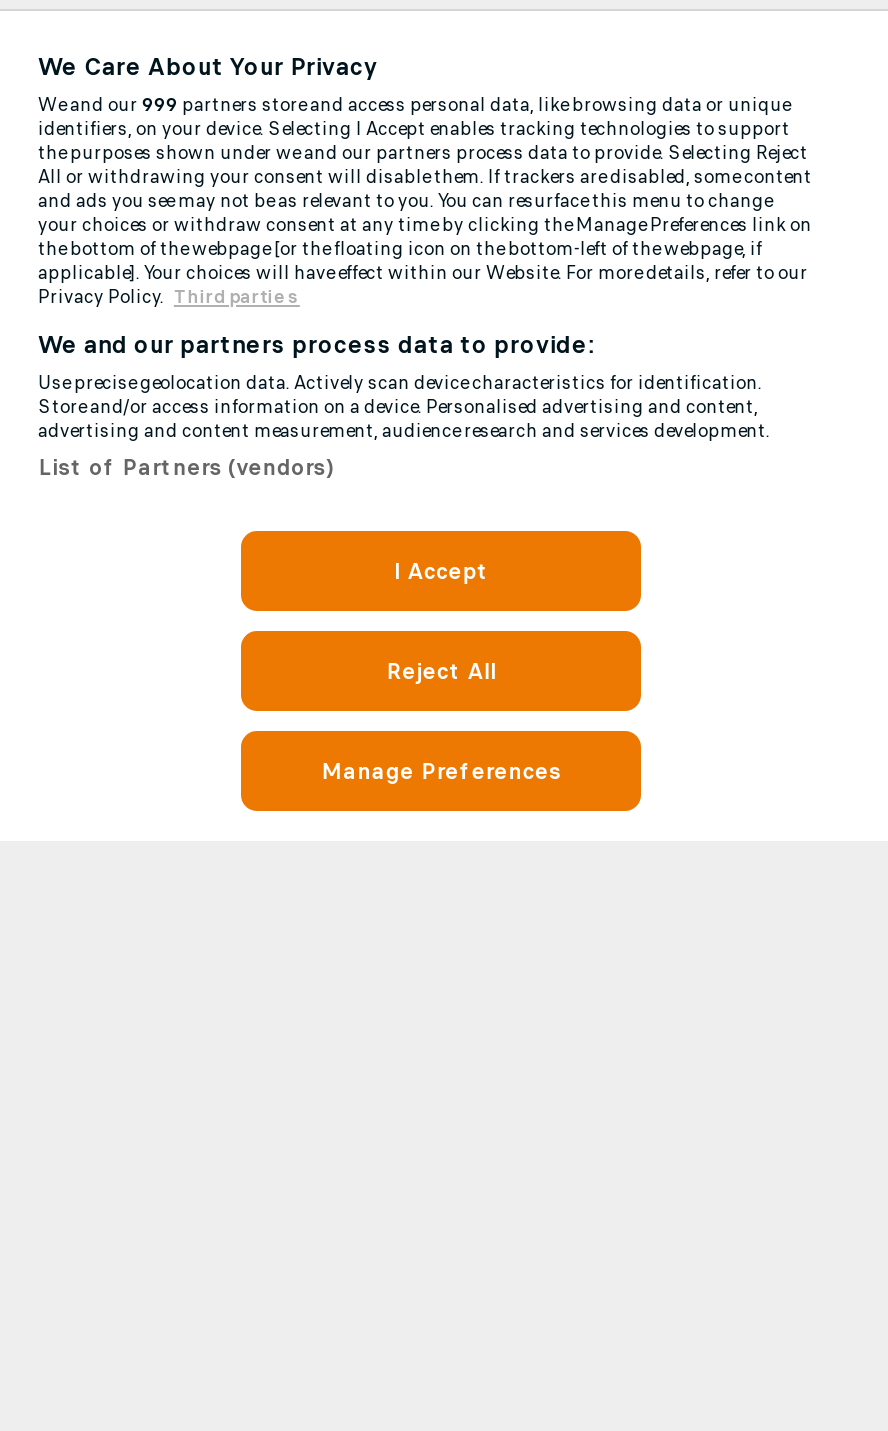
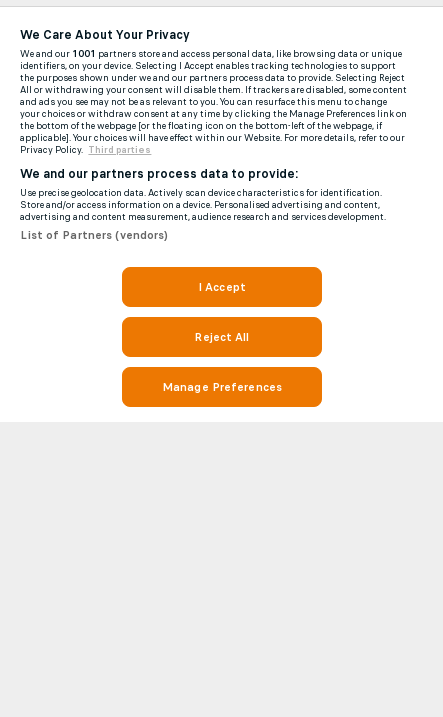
- We and our 999 partners store and access personal data, like browsing data or unique
+ We and our 1001 partners store and access personal data, like browsing data or unique
